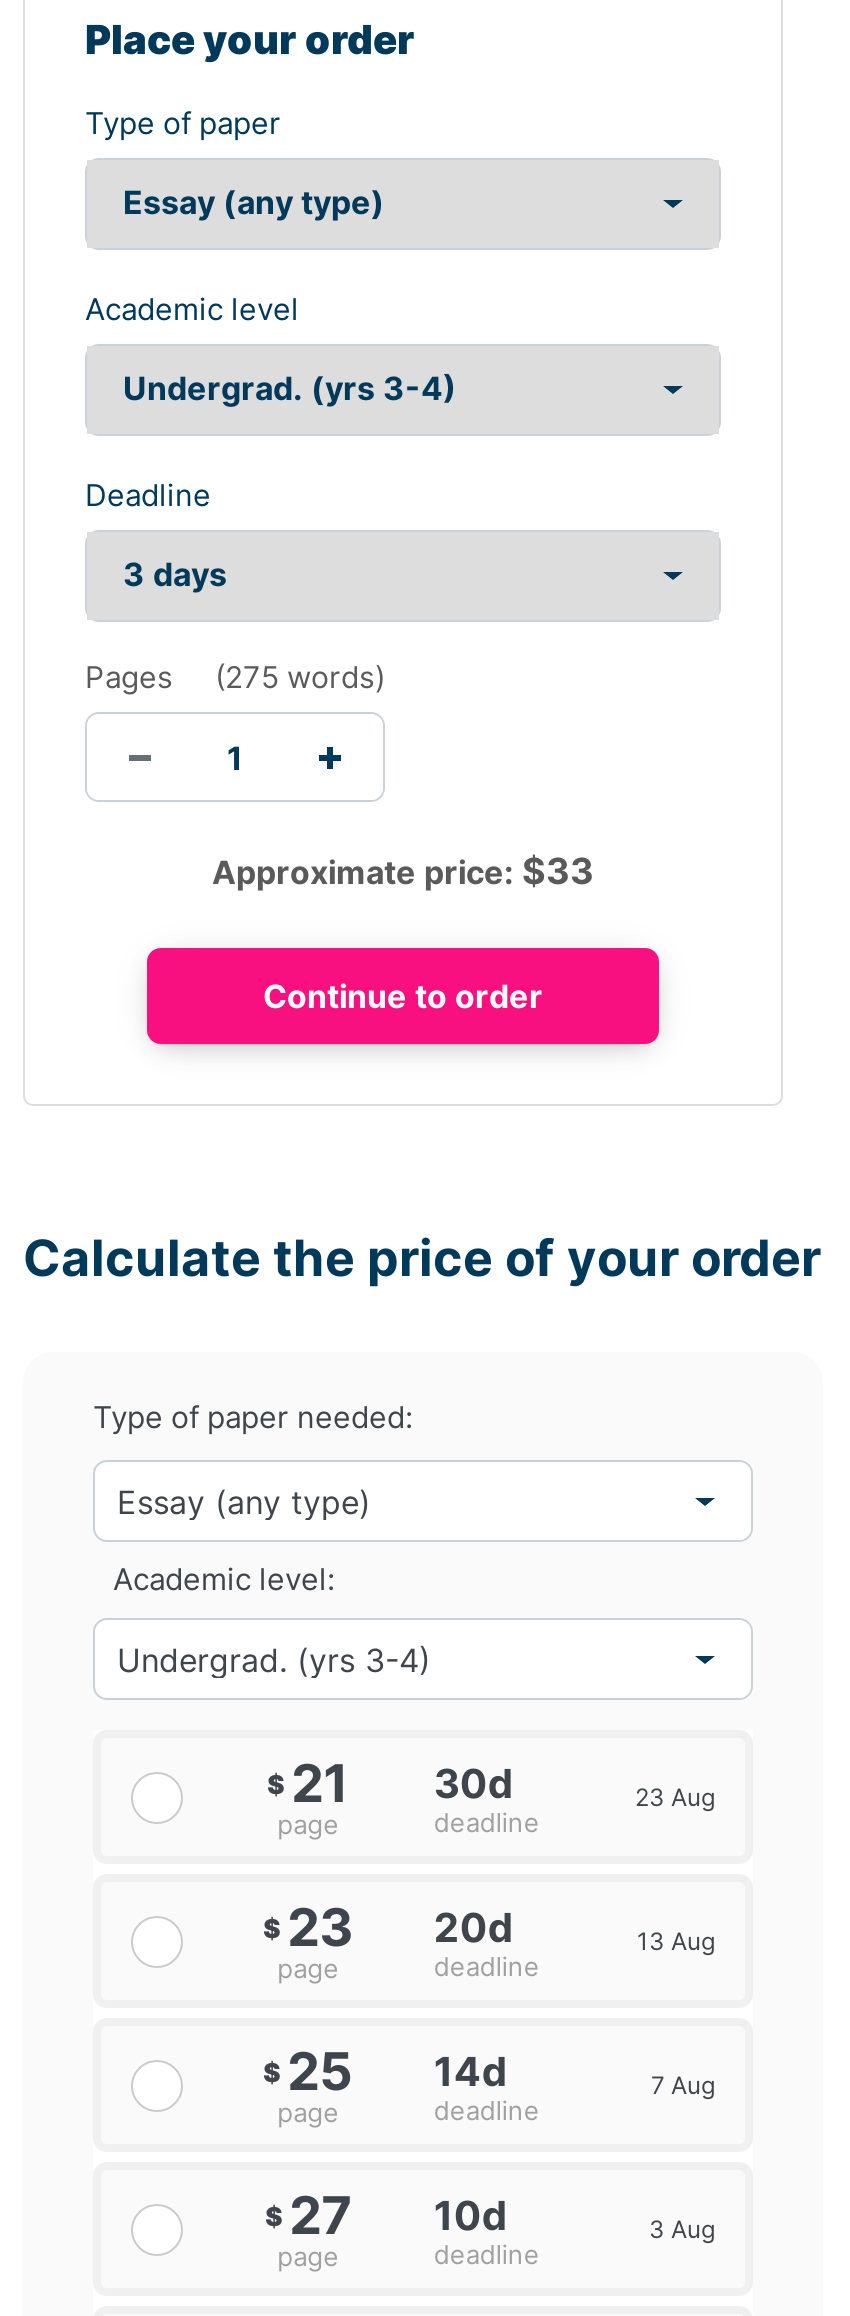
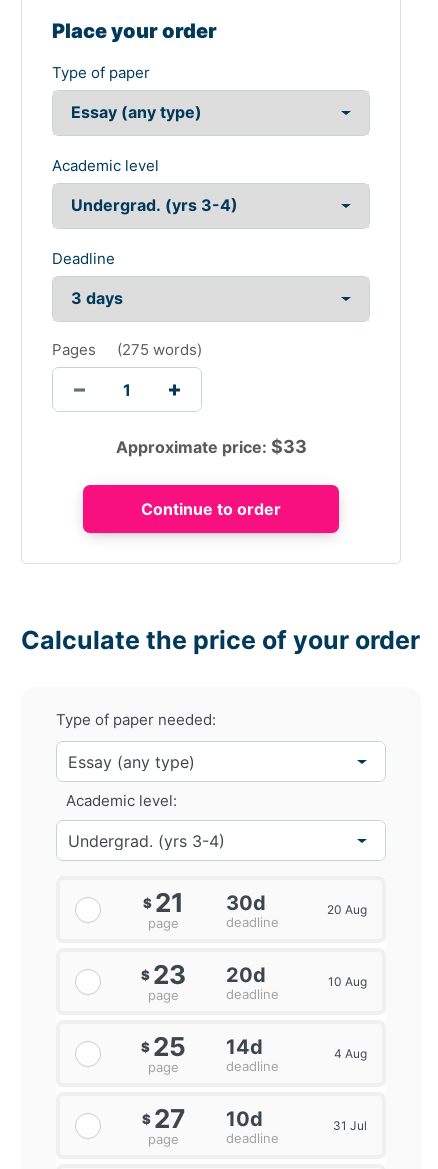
- 23 Aug
+ 20 Aug

- 13 Aug
+ 10 Aug

- 7 Aug
+ 4 Aug

- 3 Aug
+ 31 Jul
